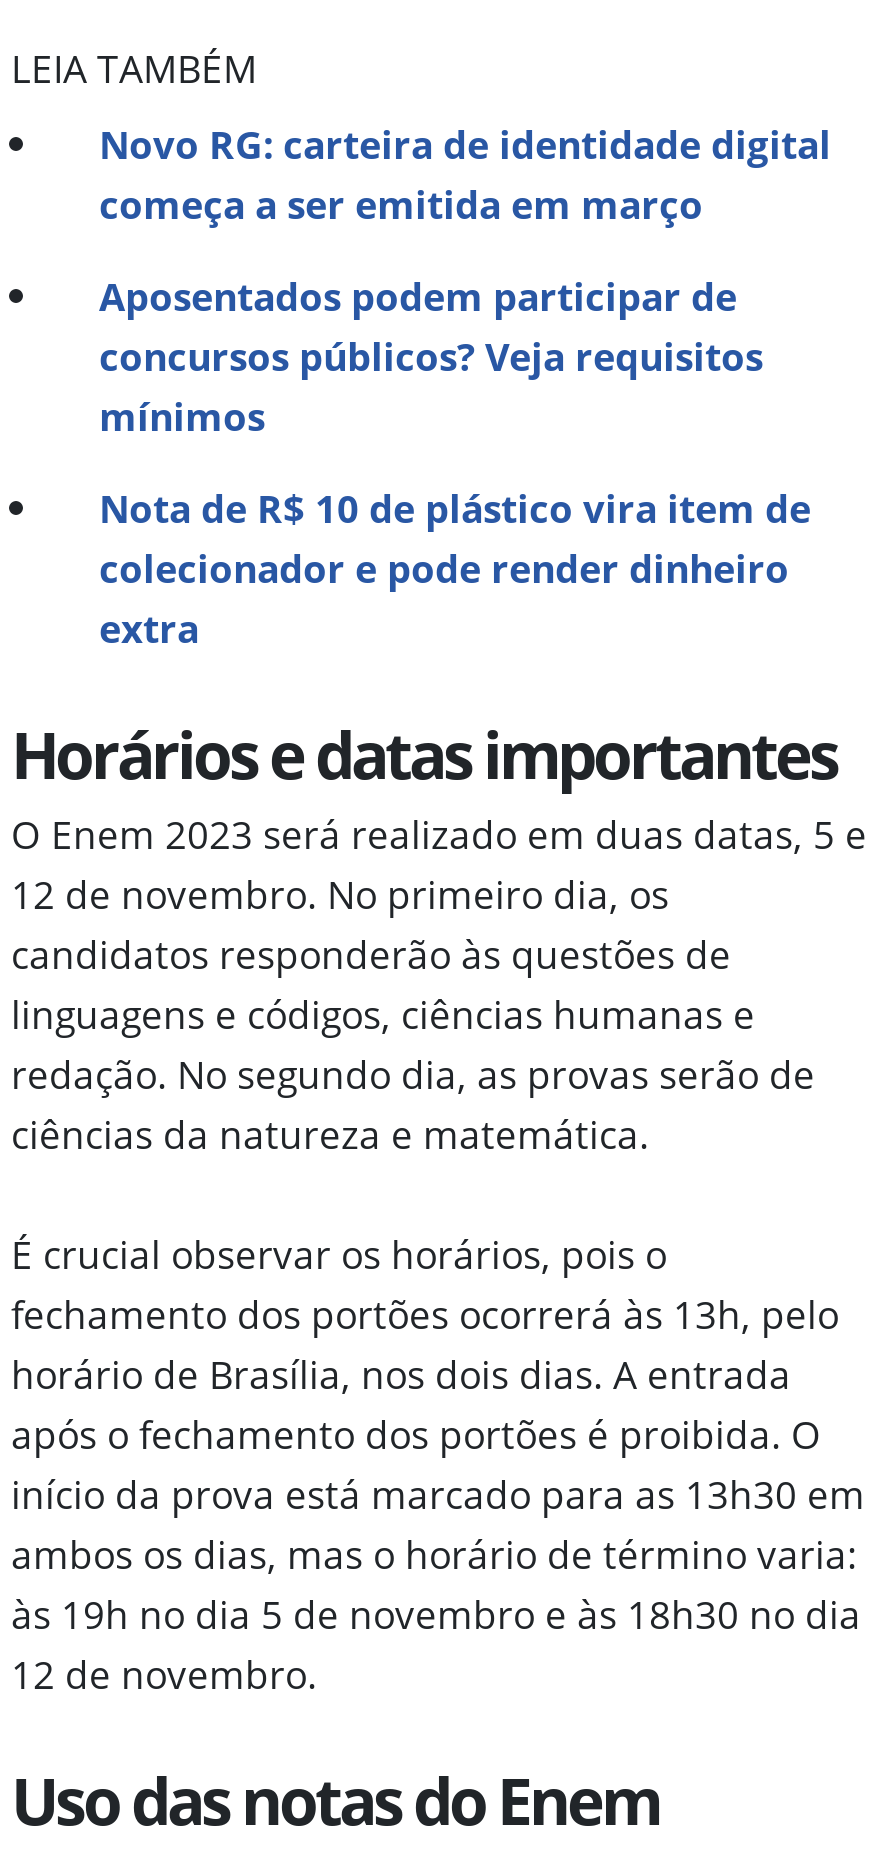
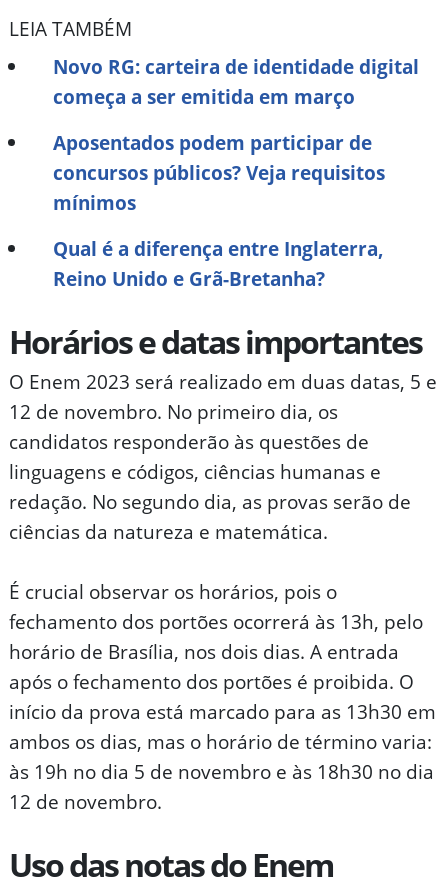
- Nota de R$ 10 de plástico vira item de
- colecionador e pode render dinheiro
- extra
+ Qual é a diferença entre Inglaterra,
+ Reino Unido e Grã-Bretanha?
